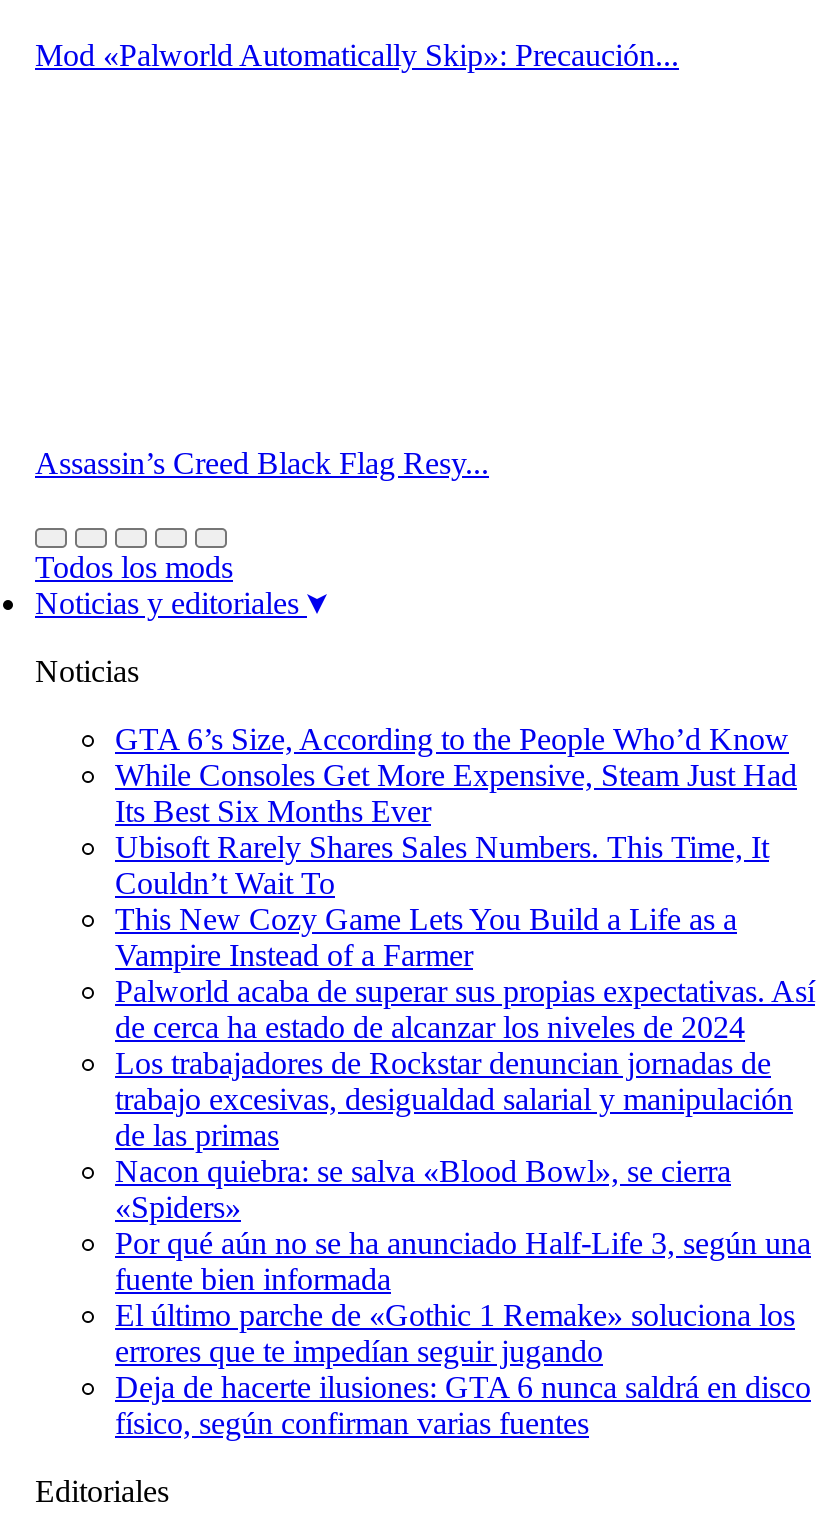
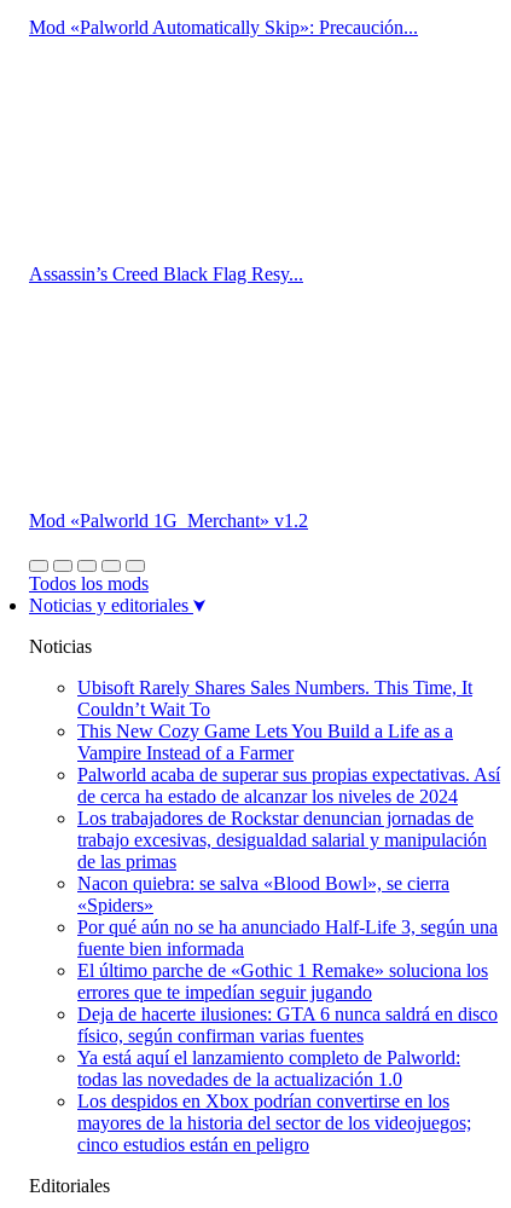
+ Mod «Palworld 1G_Merchant» v1.2

- GTA 6’s Size, According to the People Who’d Know
- While Consoles Get More Expensive, Steam Just Had
- Its Best Six Months Ever

+ Ya está aquí el lanzamiento completo de Palworld:
+ todas las novedades de la actualización 1.0
+ Los despidos en Xbox podrían convertirse en los
+ mayores de la historia del sector de los videojuegos;
+ cinco estudios están en peligro
